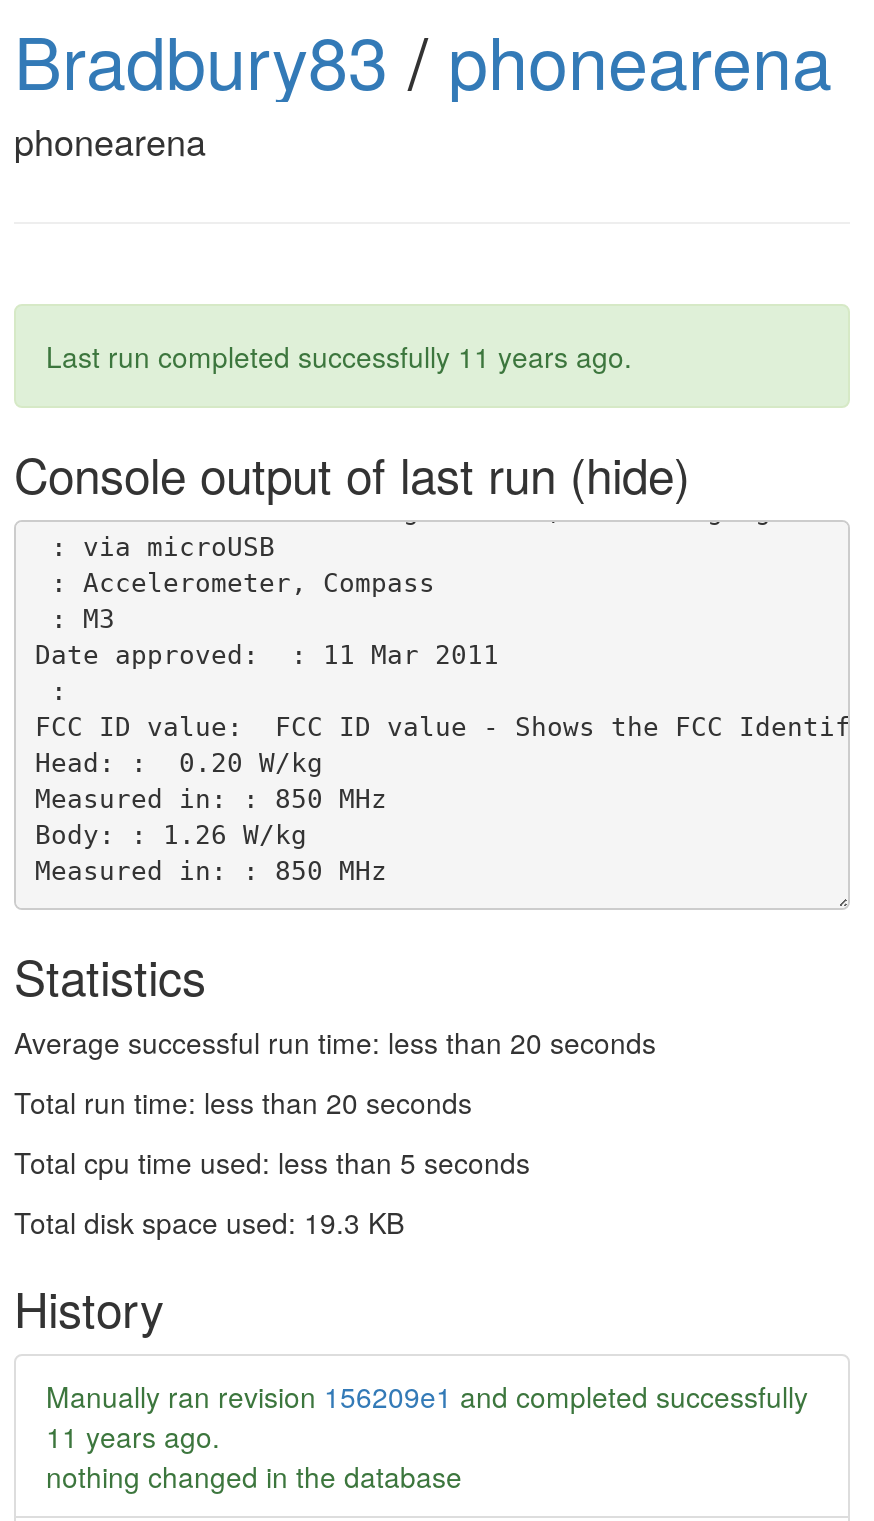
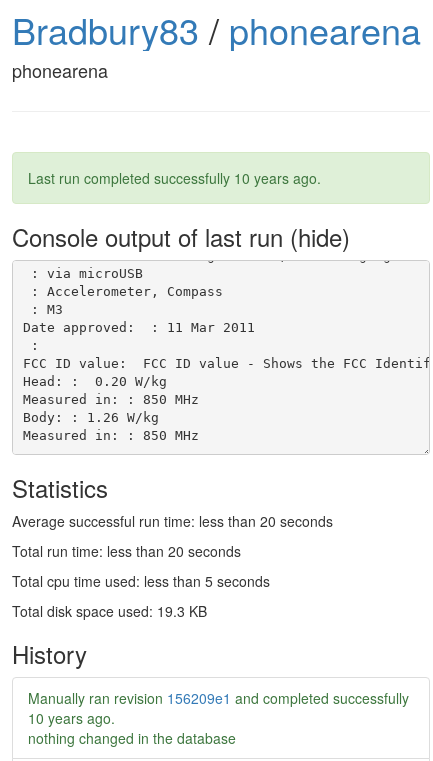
- Last run completed successfully 11 years ago.
+ Last run completed successfully 10 years ago.

- 11 years ago.
+ 10 years ago.
